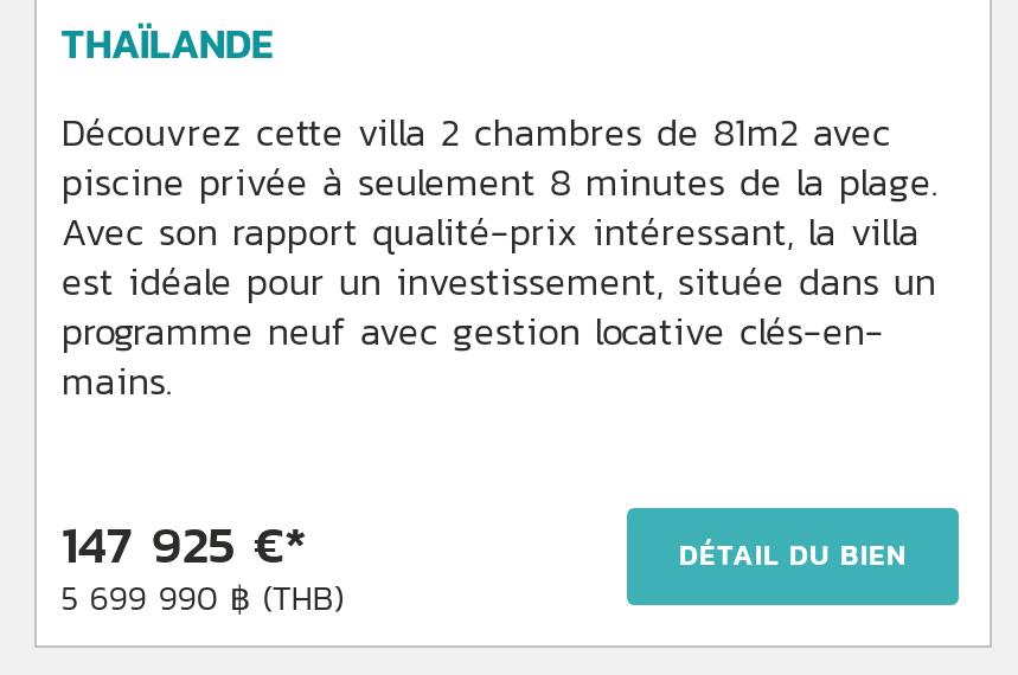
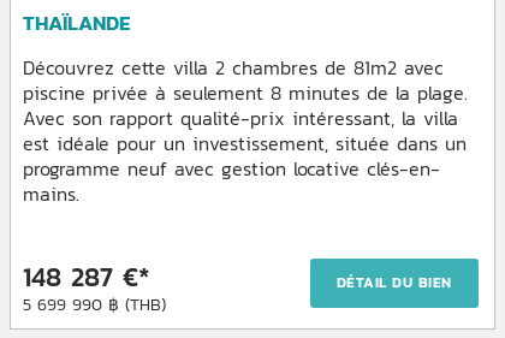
- 147 925 €*
+ 148 287 €*
